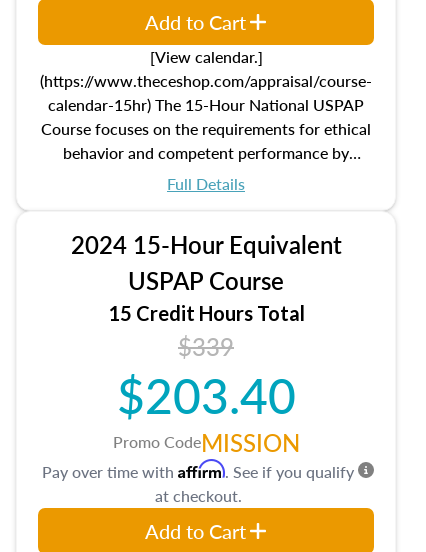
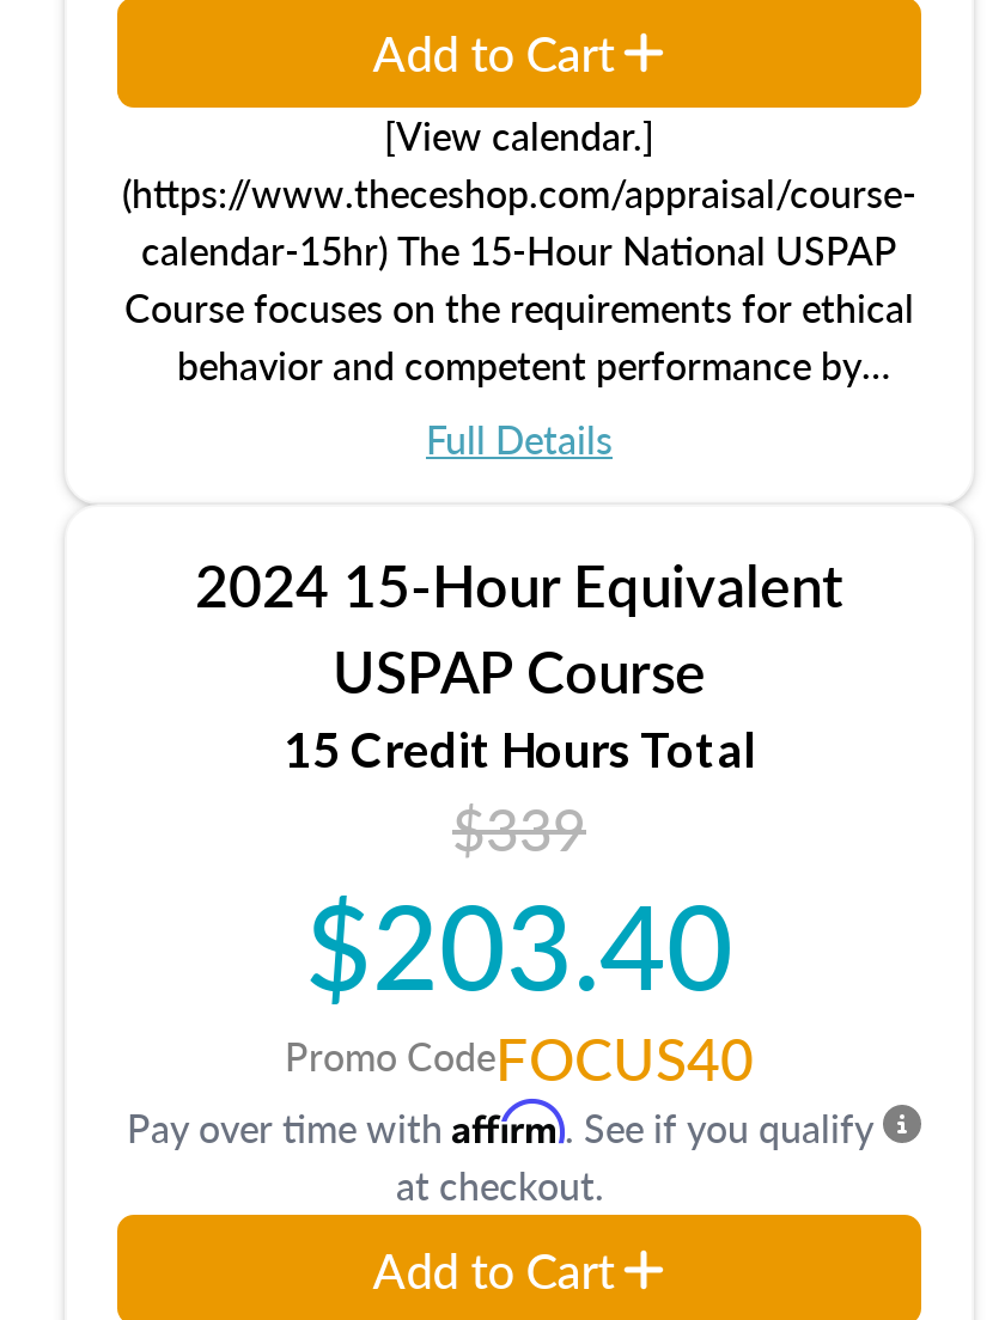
- Promo CodeMISSION
+ Promo CodeFOCUS40
